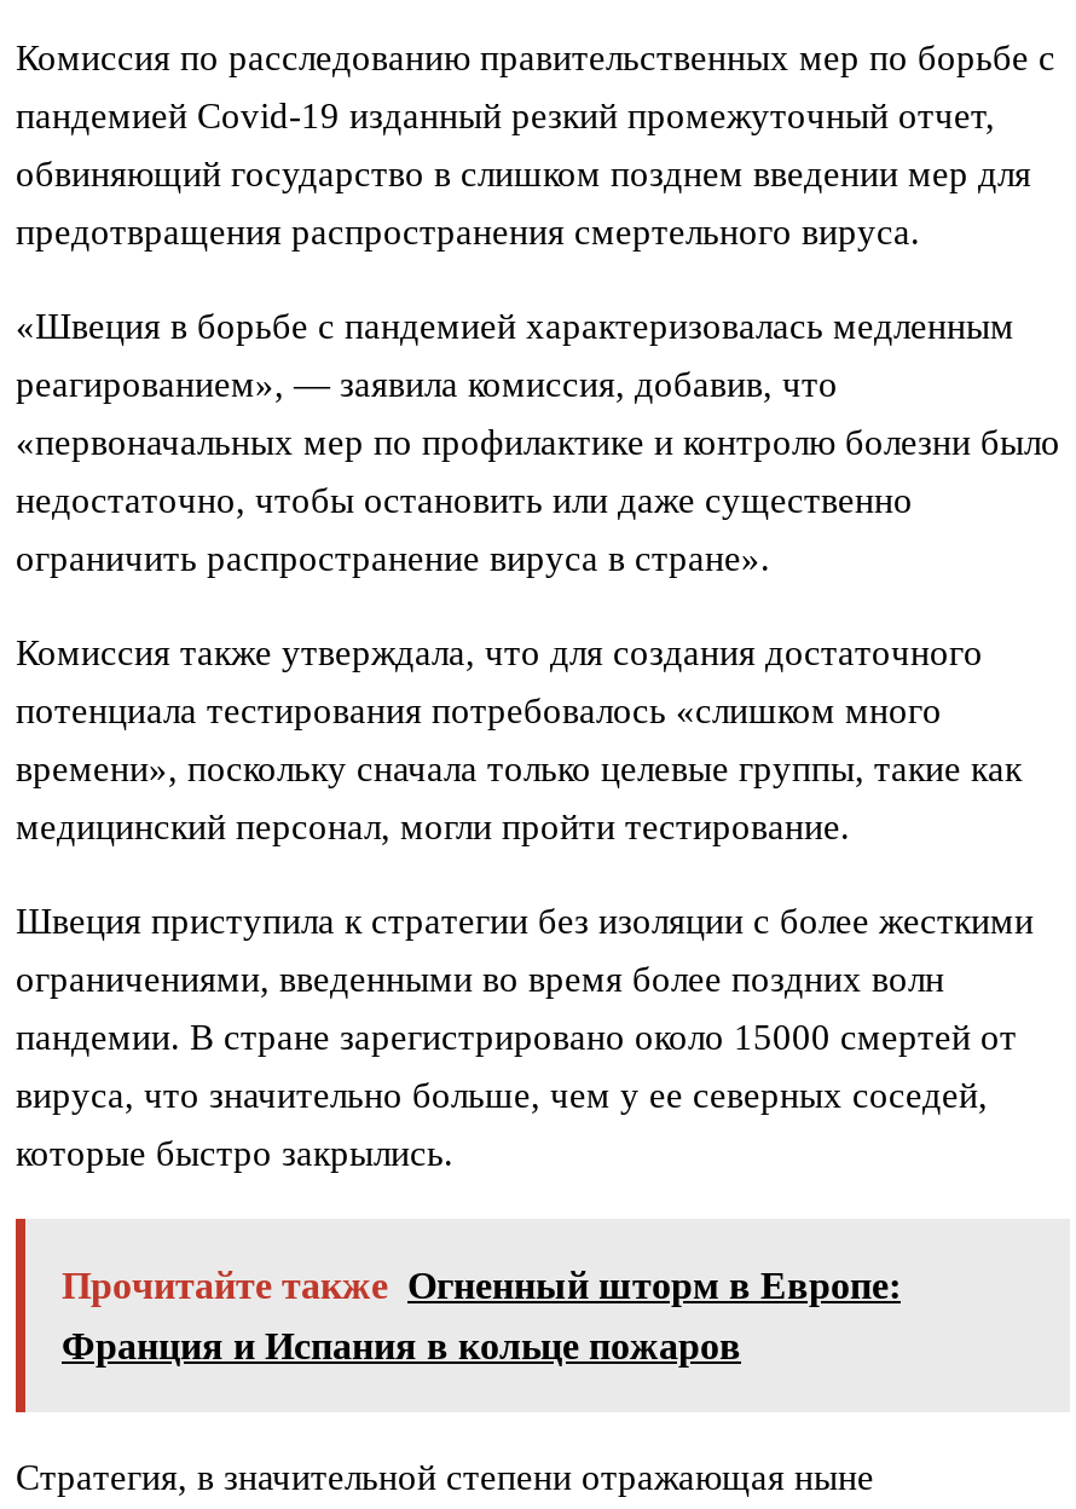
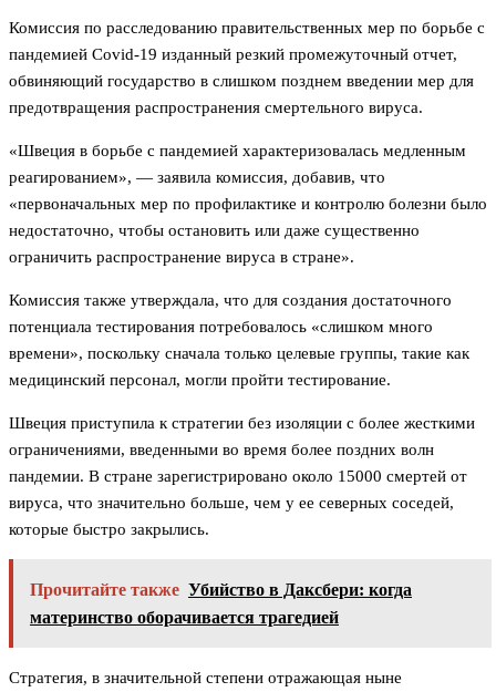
- Прочитайте также Огненный шторм в Европе:
+ Прочитайте также Убийство в Даксбери: когда

- Франция и Испания в кольце пожаров
+ материнство оборачивается трагедией
